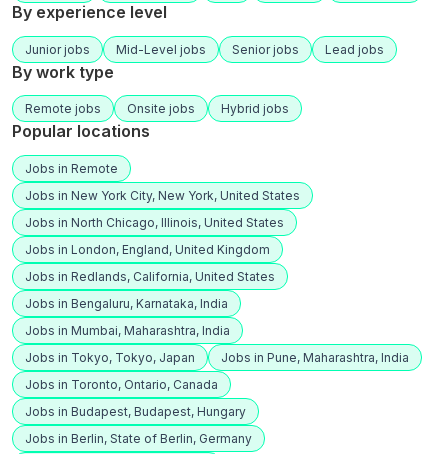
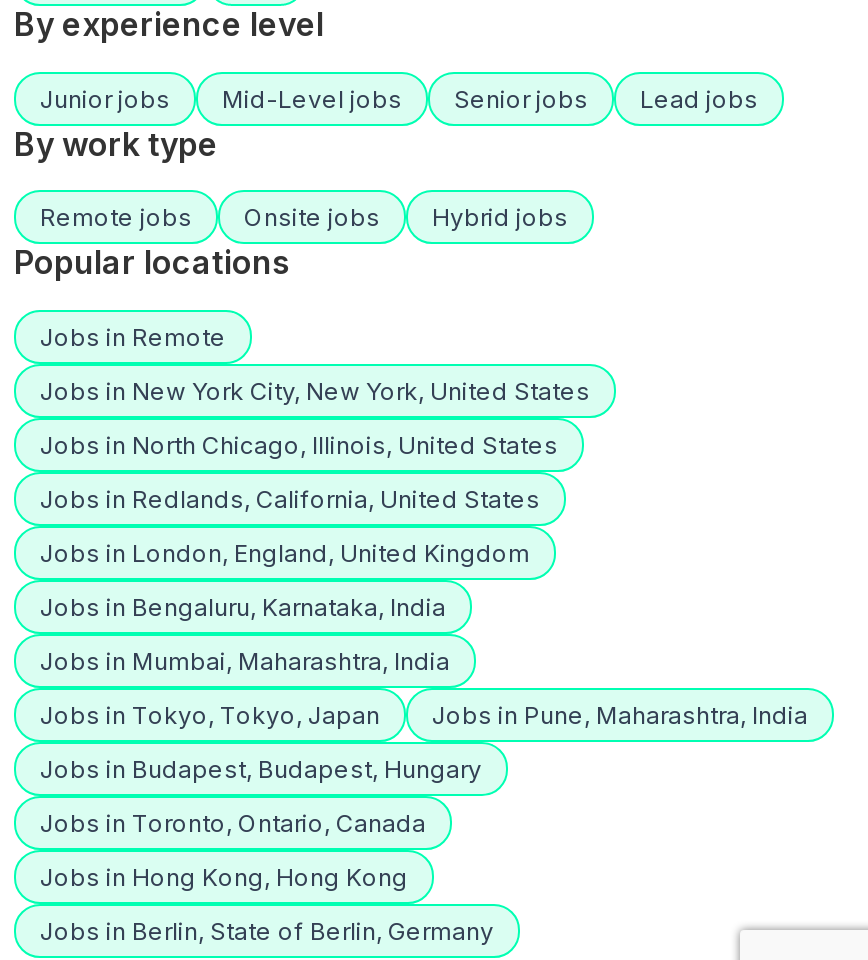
moved up: Jobs in Redlands, California, United States

+ Jobs in Hong Kong, Hong Kong

moved up: Jobs in Budapest, Budapest, Hungary
